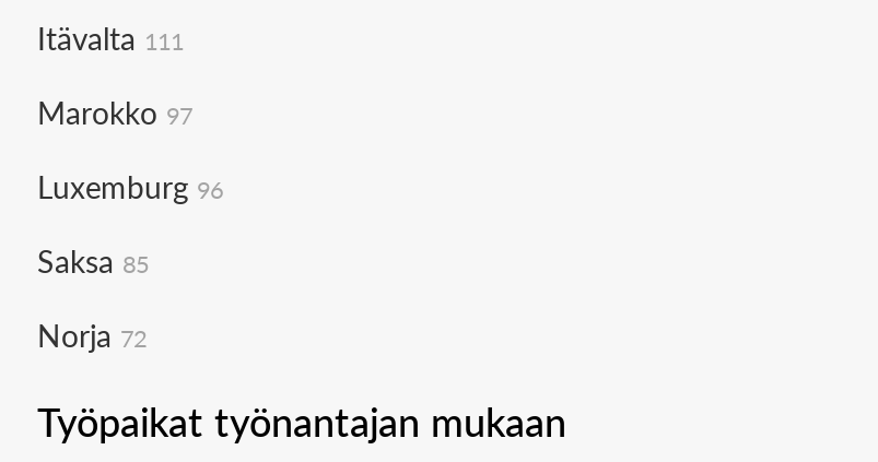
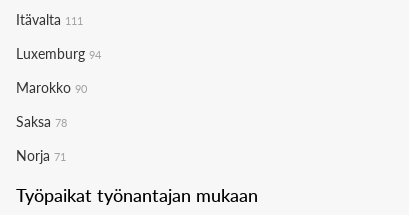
- Marokko 97
+ Luxemburg 94

- Luxemburg 96
+ Marokko 90

- Saksa 85
+ Saksa 78

- Norja 72
+ Norja 71
